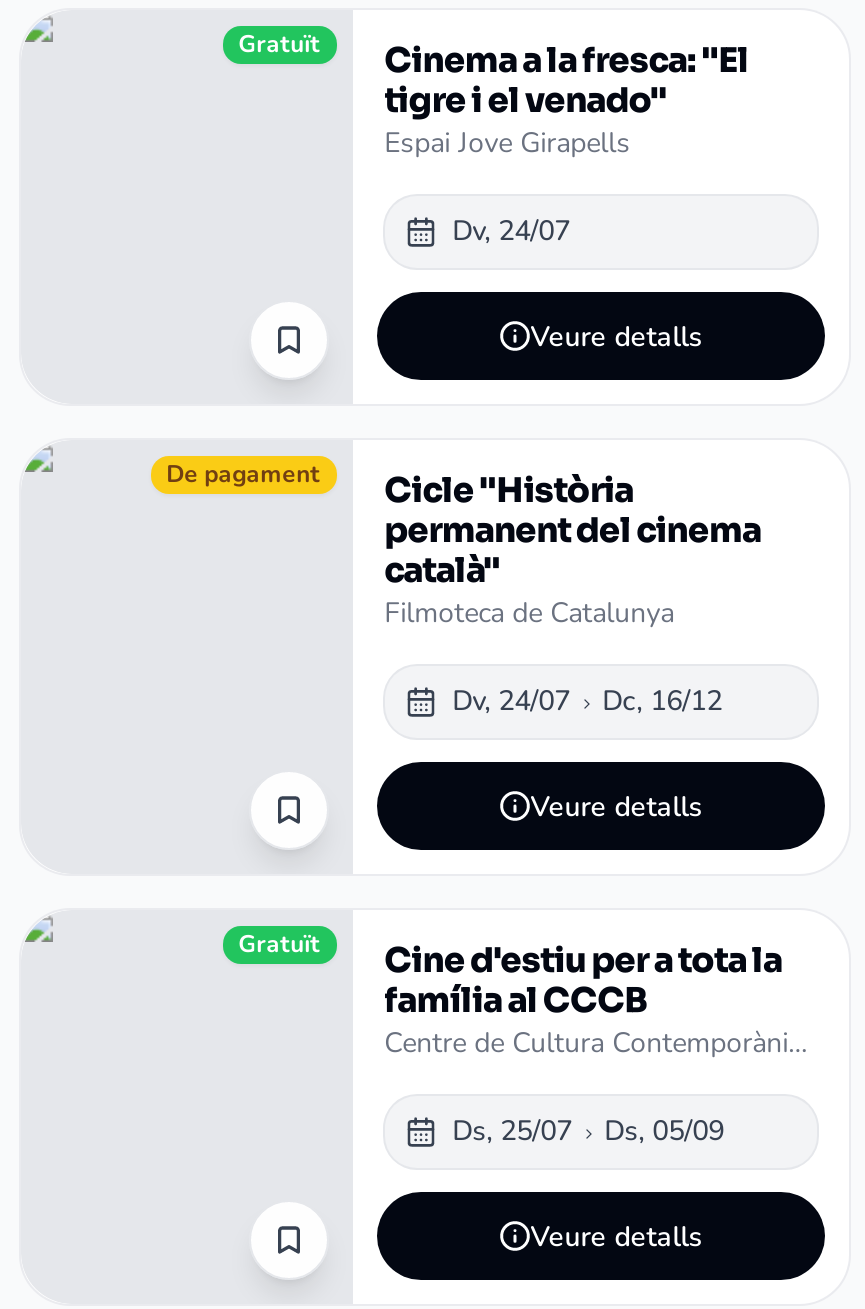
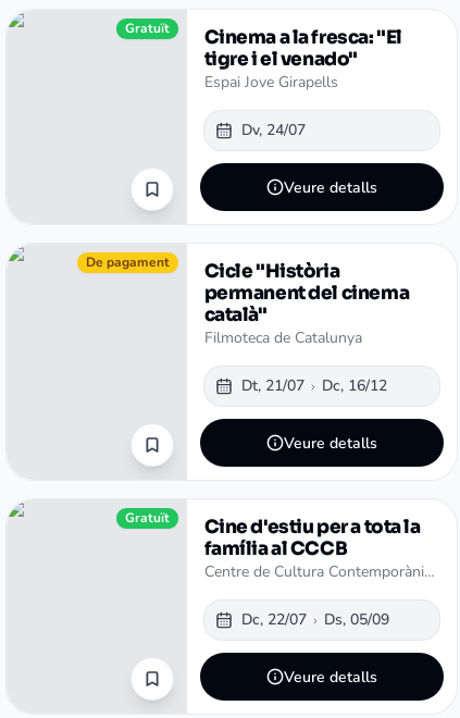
- Dv, 24/07 Dc, 16/12
+ Dt, 21/07 Dc, 16/12

- Ds, 25/07 Ds, 05/09
+ Dc, 22/07 Ds, 05/09
